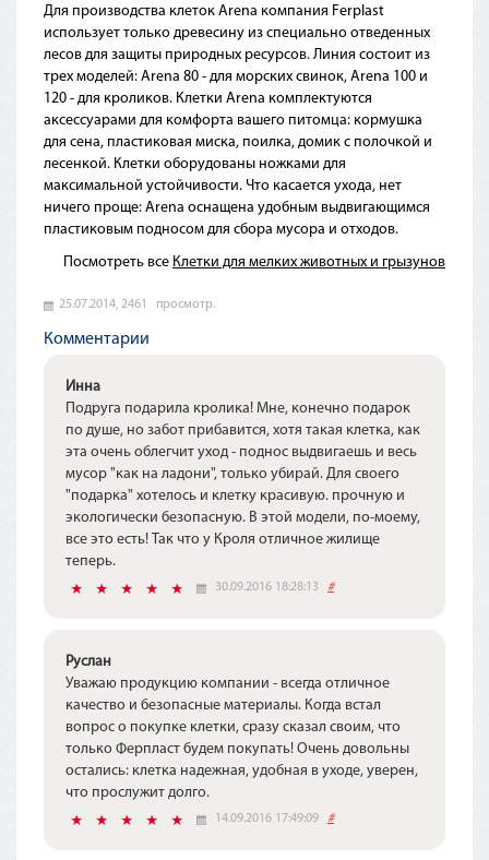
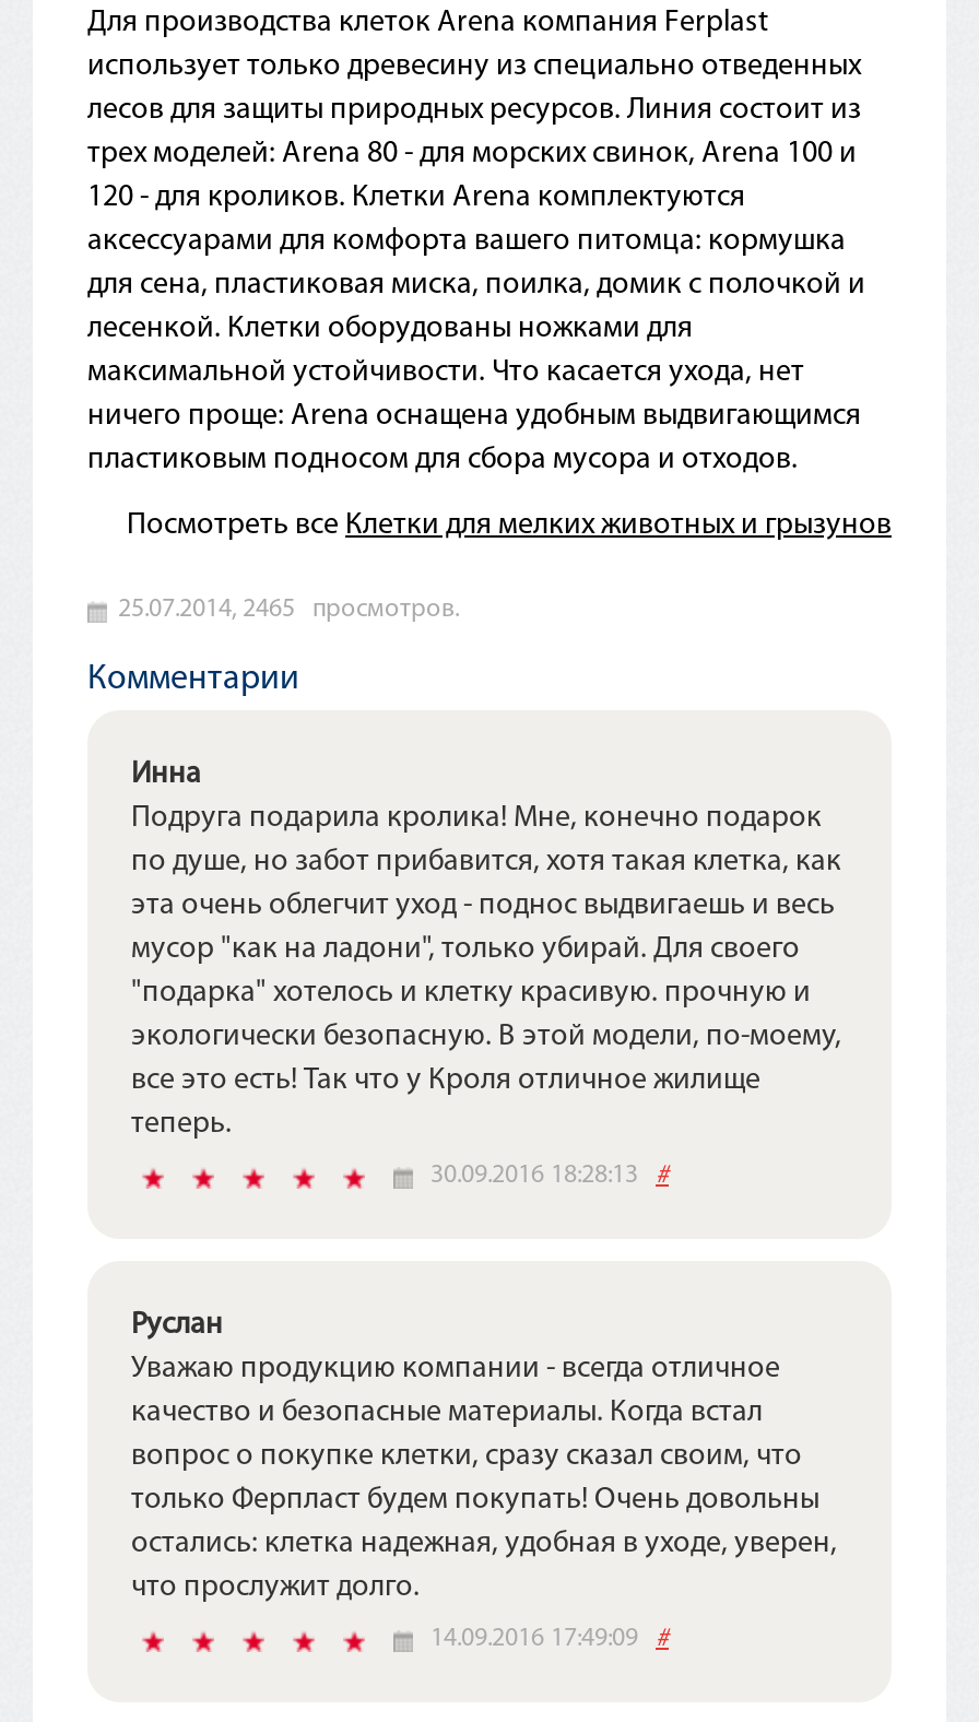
- 25.07.2014, 2461 просмотр.
+ 25.07.2014, 2465 просмотров.
